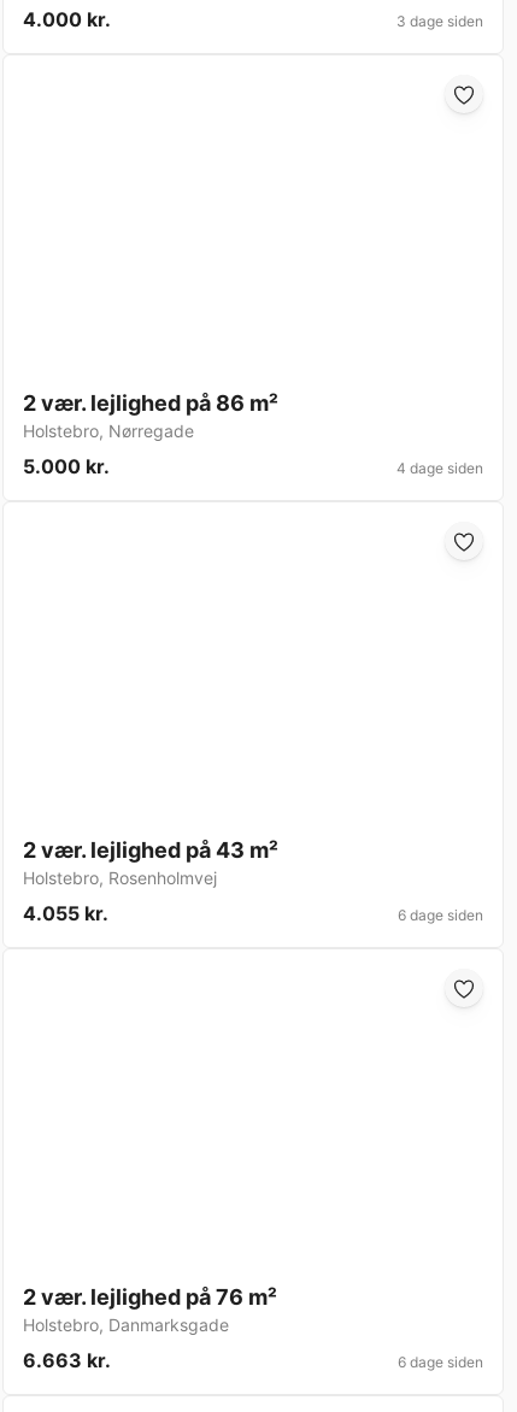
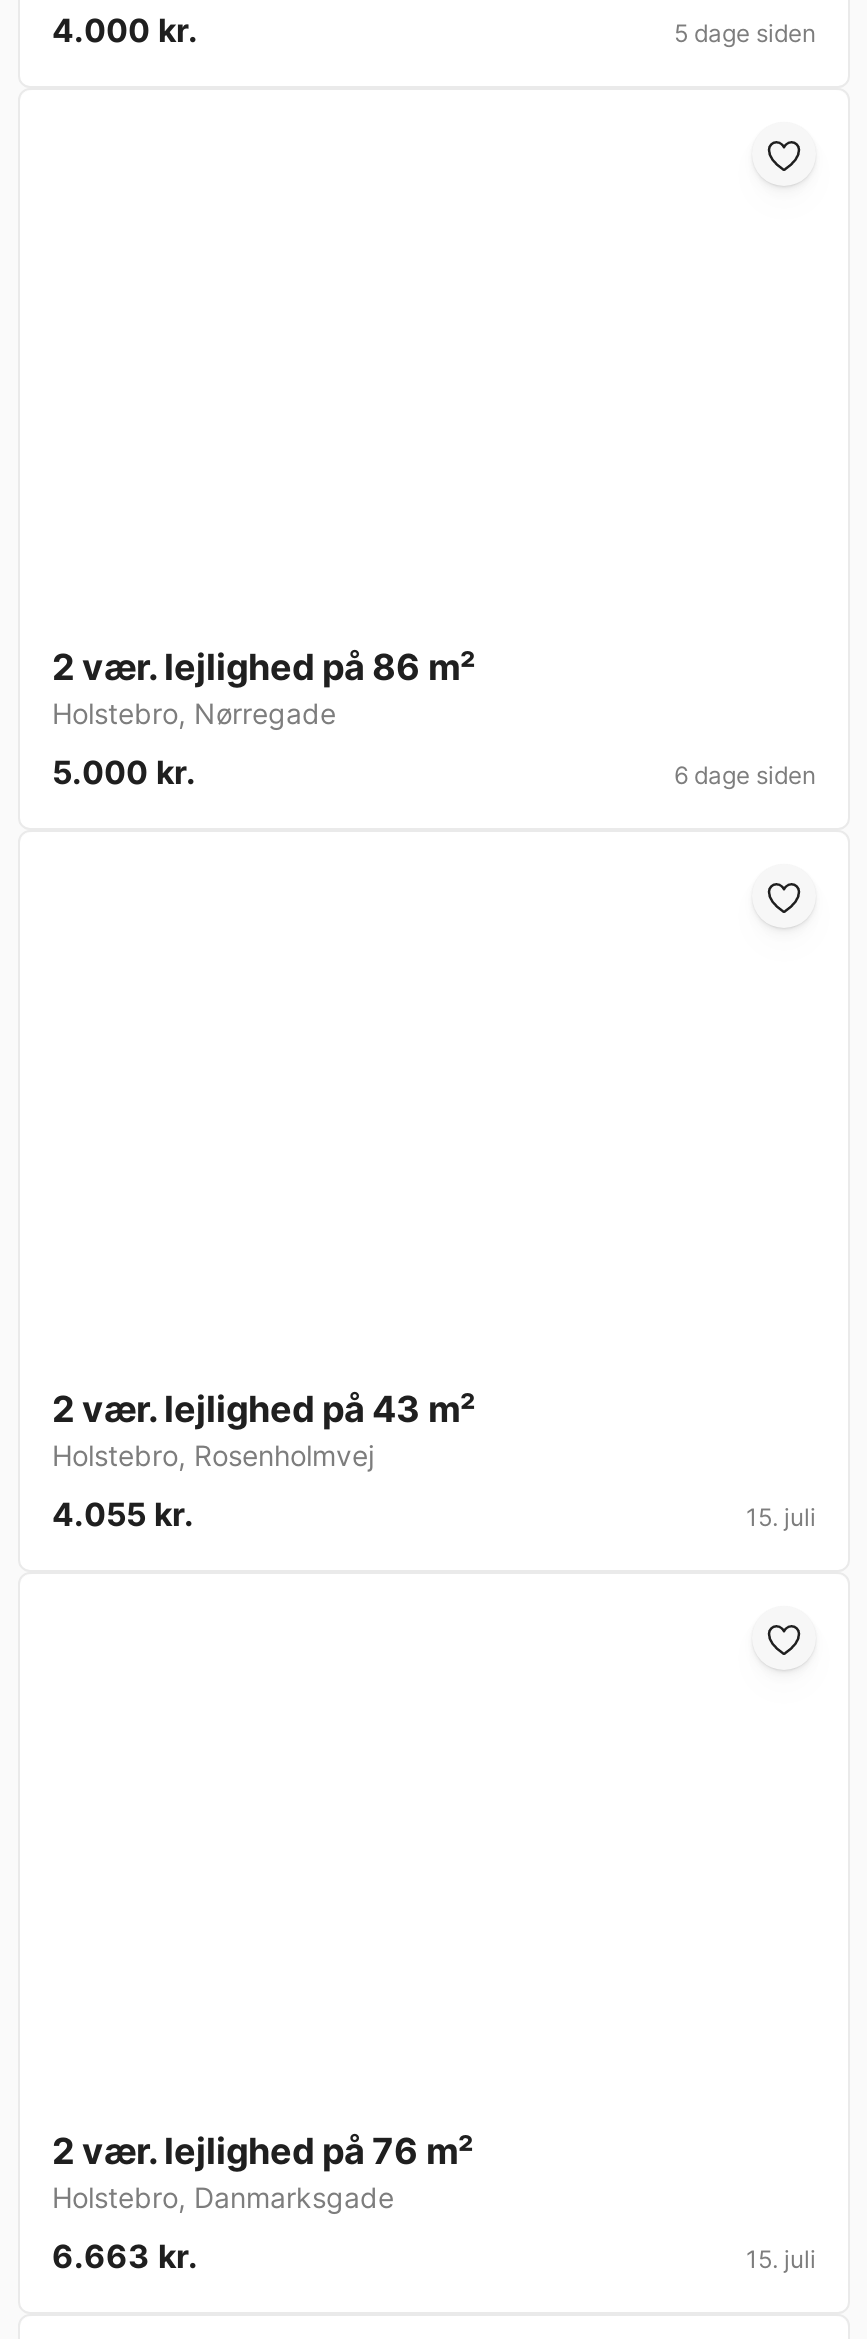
- 3 dage siden
+ 5 dage siden

- 4 dage siden
+ 6 dage siden

- 6 dage siden
+ 15. juli

- 6 dage siden
+ 15. juli
